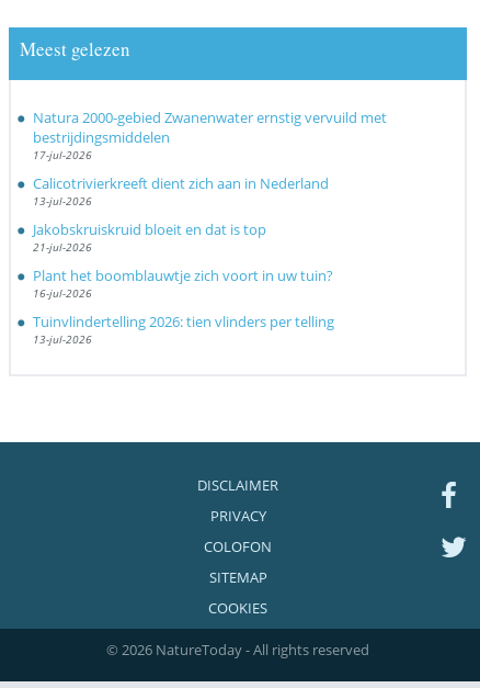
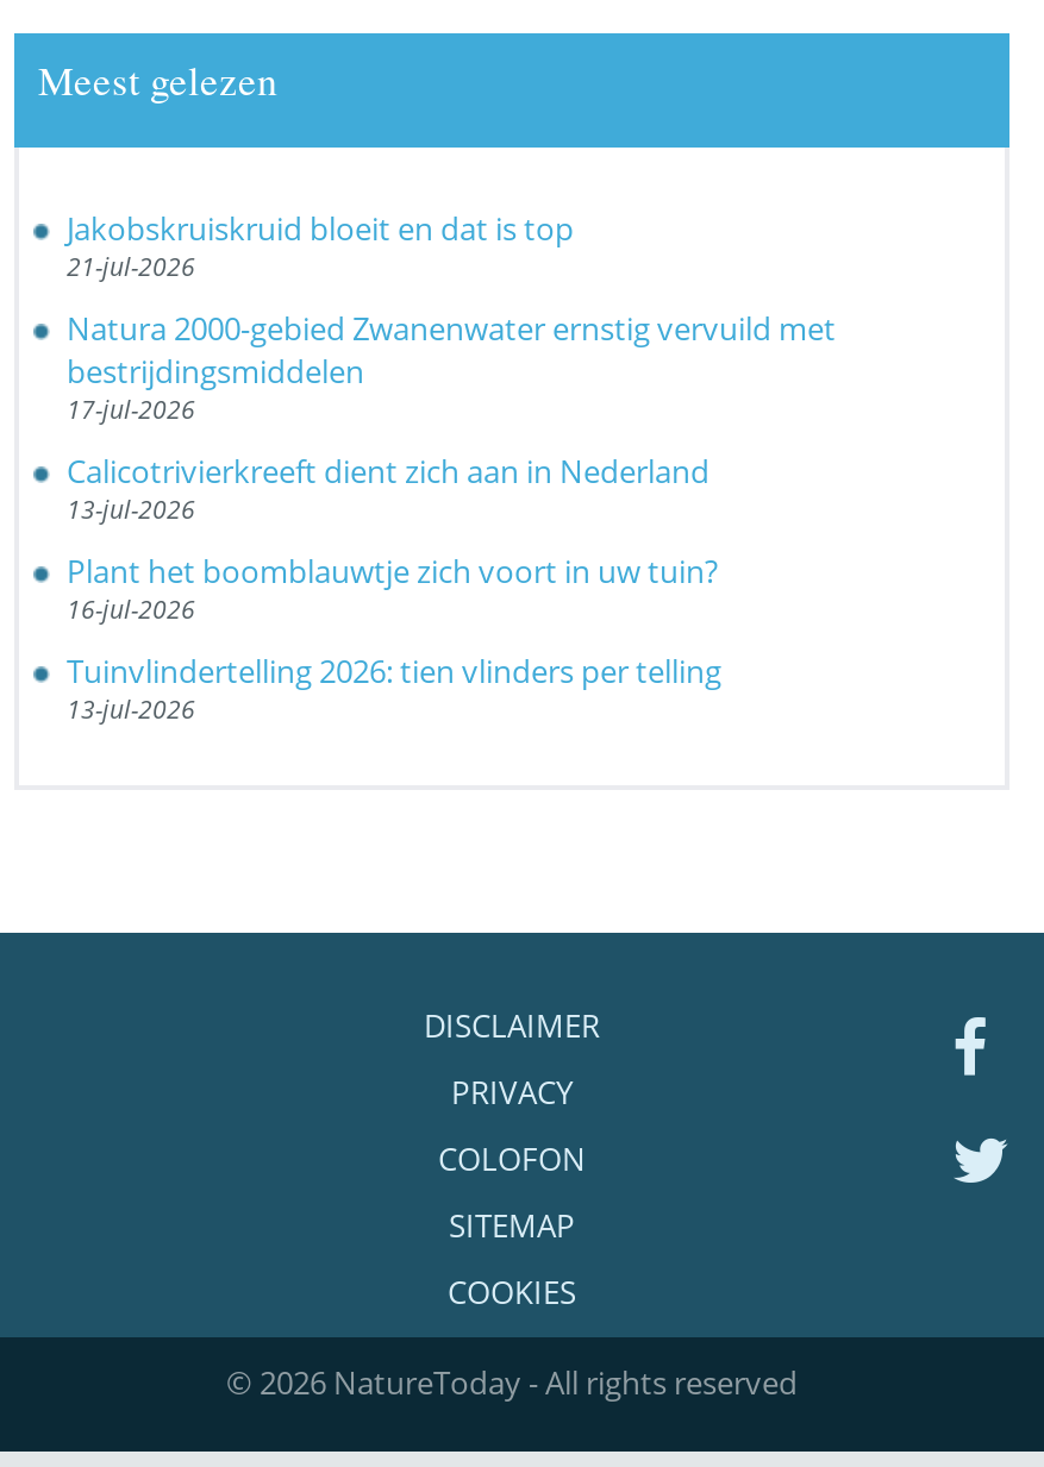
moved down: Natura 2000-gebied Zwanenwater ernstig vervuild met | bestrijdingsmiddelen | 17-jul-2026 | Calicotrivierkreeft dient zich aan in Nederland | 13-jul-2026

moved up: Jakobskruiskruid bloeit en dat is top | 21-jul-2026
